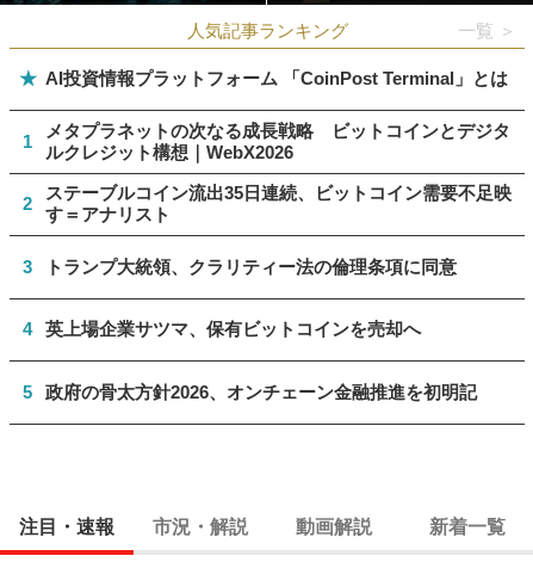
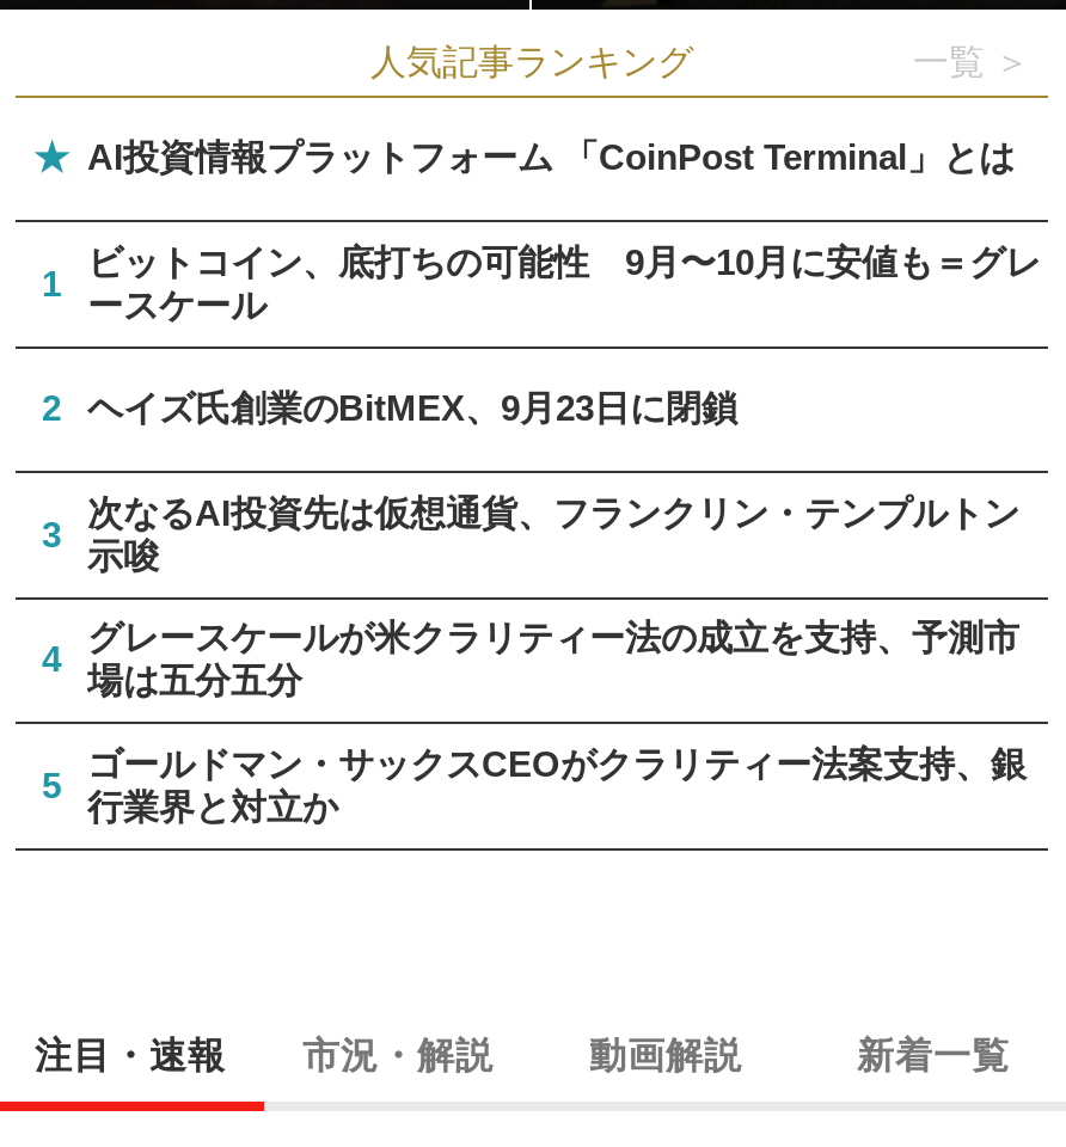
- メタプラネットの次なる成長戦略 ビットコインとデジタ
- ルクレジット構想｜WebX2026
+ ビットコイン、底打ちの可能性 9月〜10月に安値も＝グレ
+ ースケール

- ステーブルコイン流出35日連続、ビットコイン需要不足映
- す＝アナリスト
+ ヘイズ氏創業のBitMEX、9月23日に閉鎖

- トランプ大統領、クラリティー法の倫理条項に同意
+ 次なるAI投資先は仮想通貨、フランクリン・テンプルトン
+ 示唆

- 英上場企業サツマ、保有ビットコインを売却へ
+ グレースケールが米クラリティー法の成立を支持、予測市
+ 場は五分五分

- 政府の骨太方針2026、オンチェーン金融推進を初明記
+ ゴールドマン・サックスCEOがクラリティー法案支持、銀
+ 行業界と対立か
